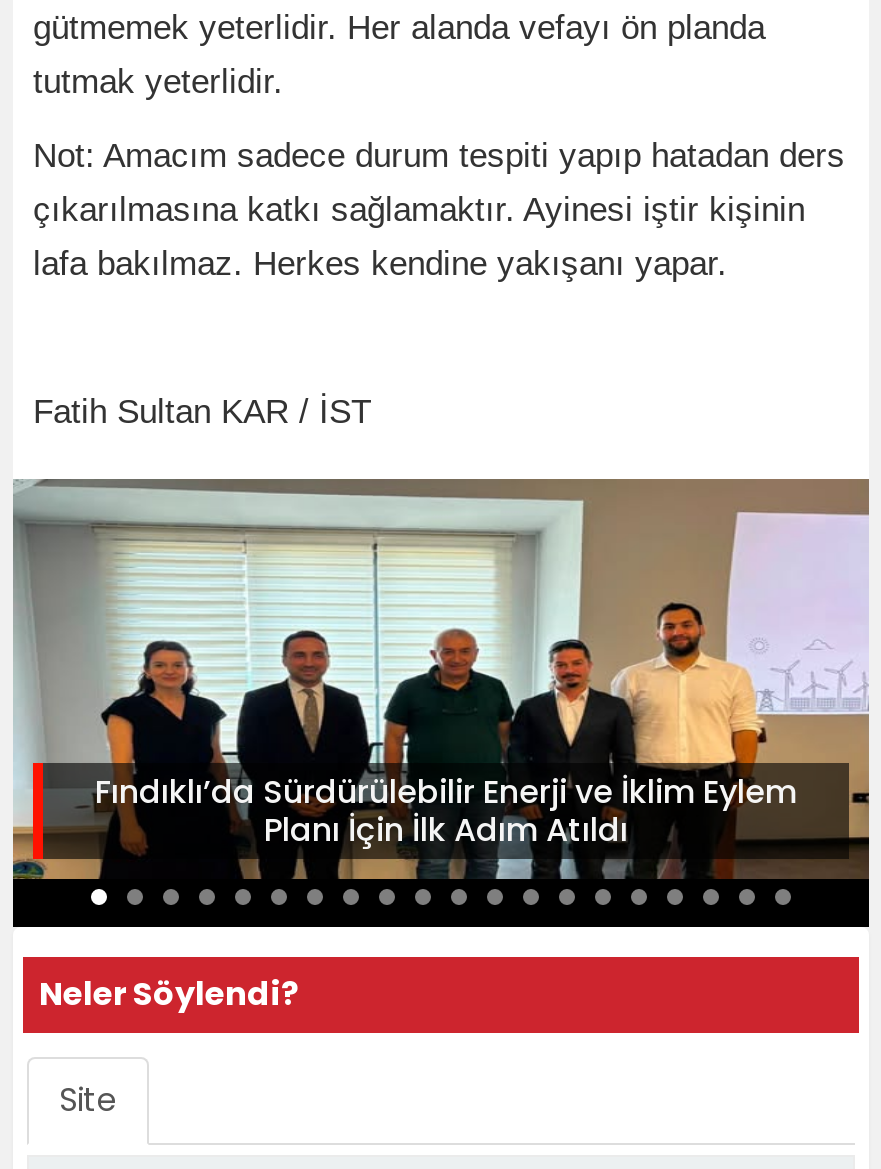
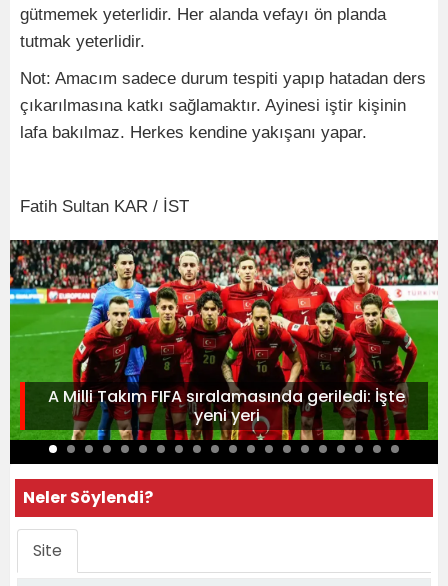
- [image]
- Fındıklı’da Sürdürülebilir Enerji ve İklim Eylem
- Planı İçin İlk Adım Atıldı
+ [image]
+ A Milli Takım FIFA sıralamasında geriledi: İşte
+ yeni yeri
